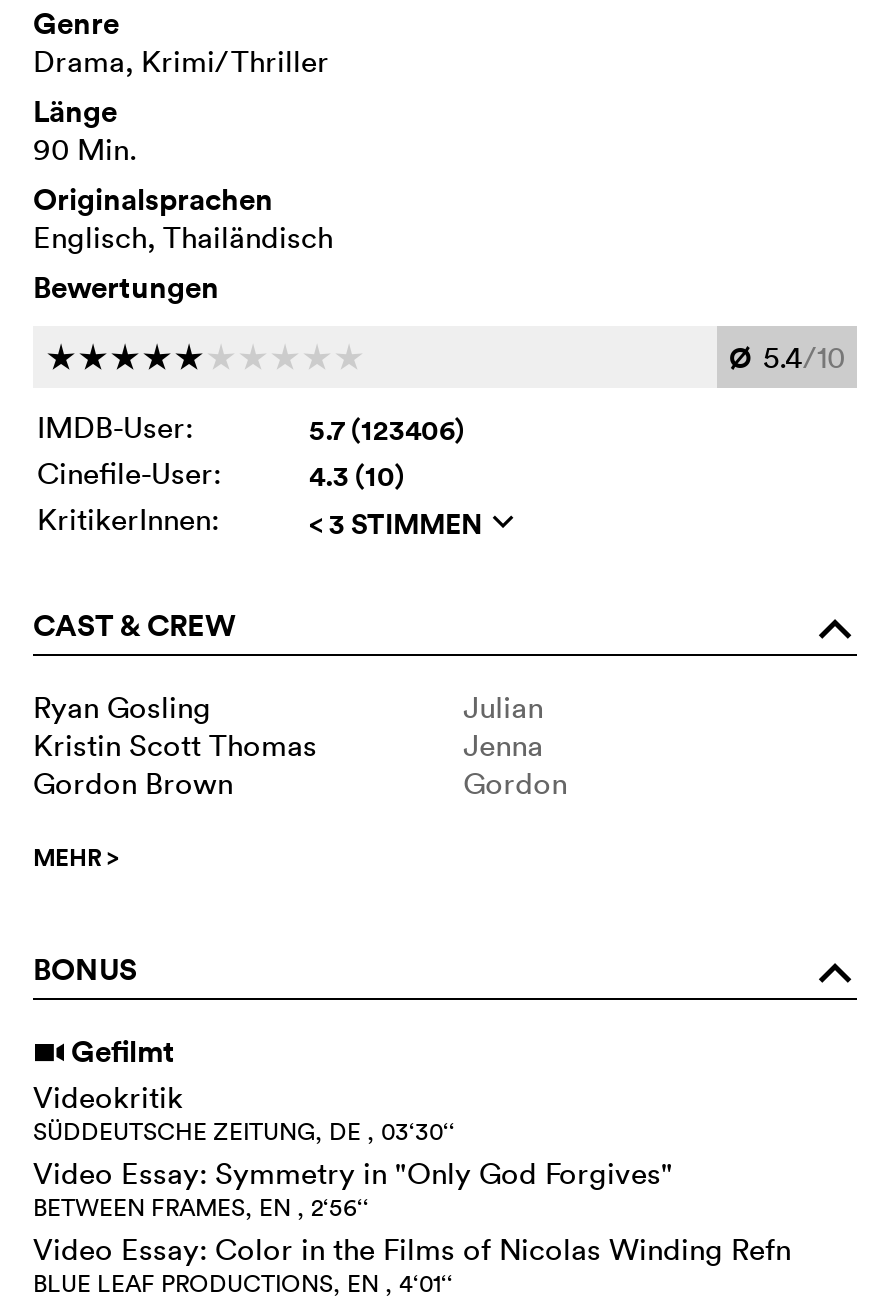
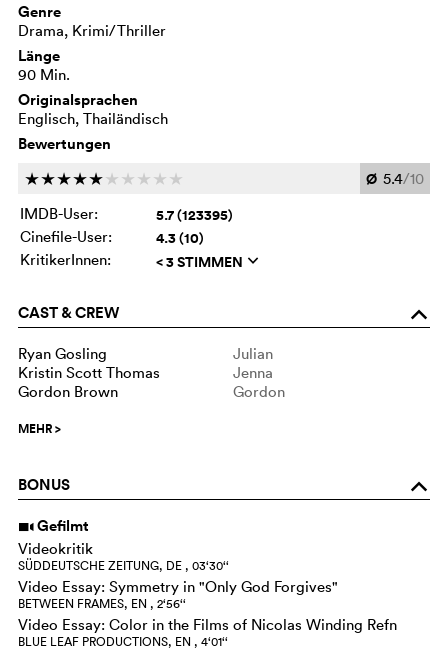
- 5.7 (123406)
+ 5.7 (123395)
